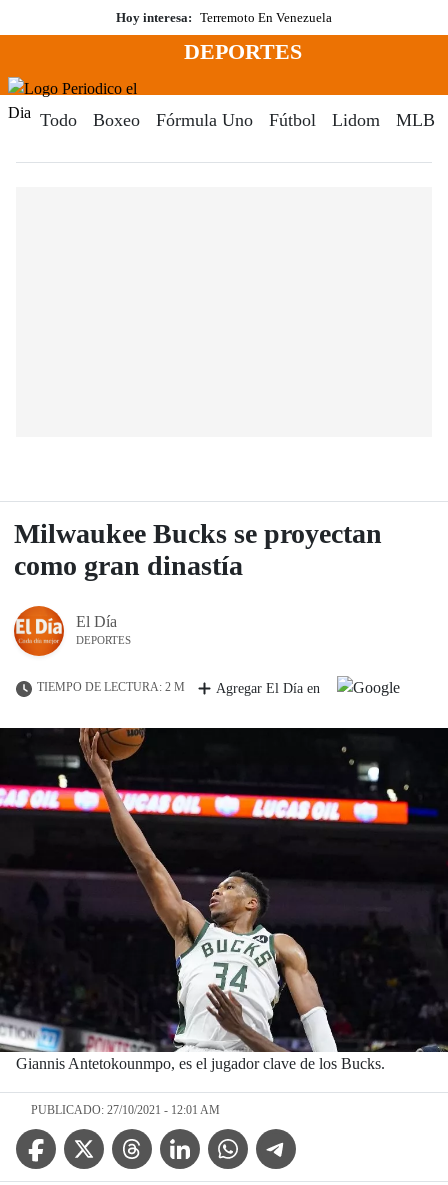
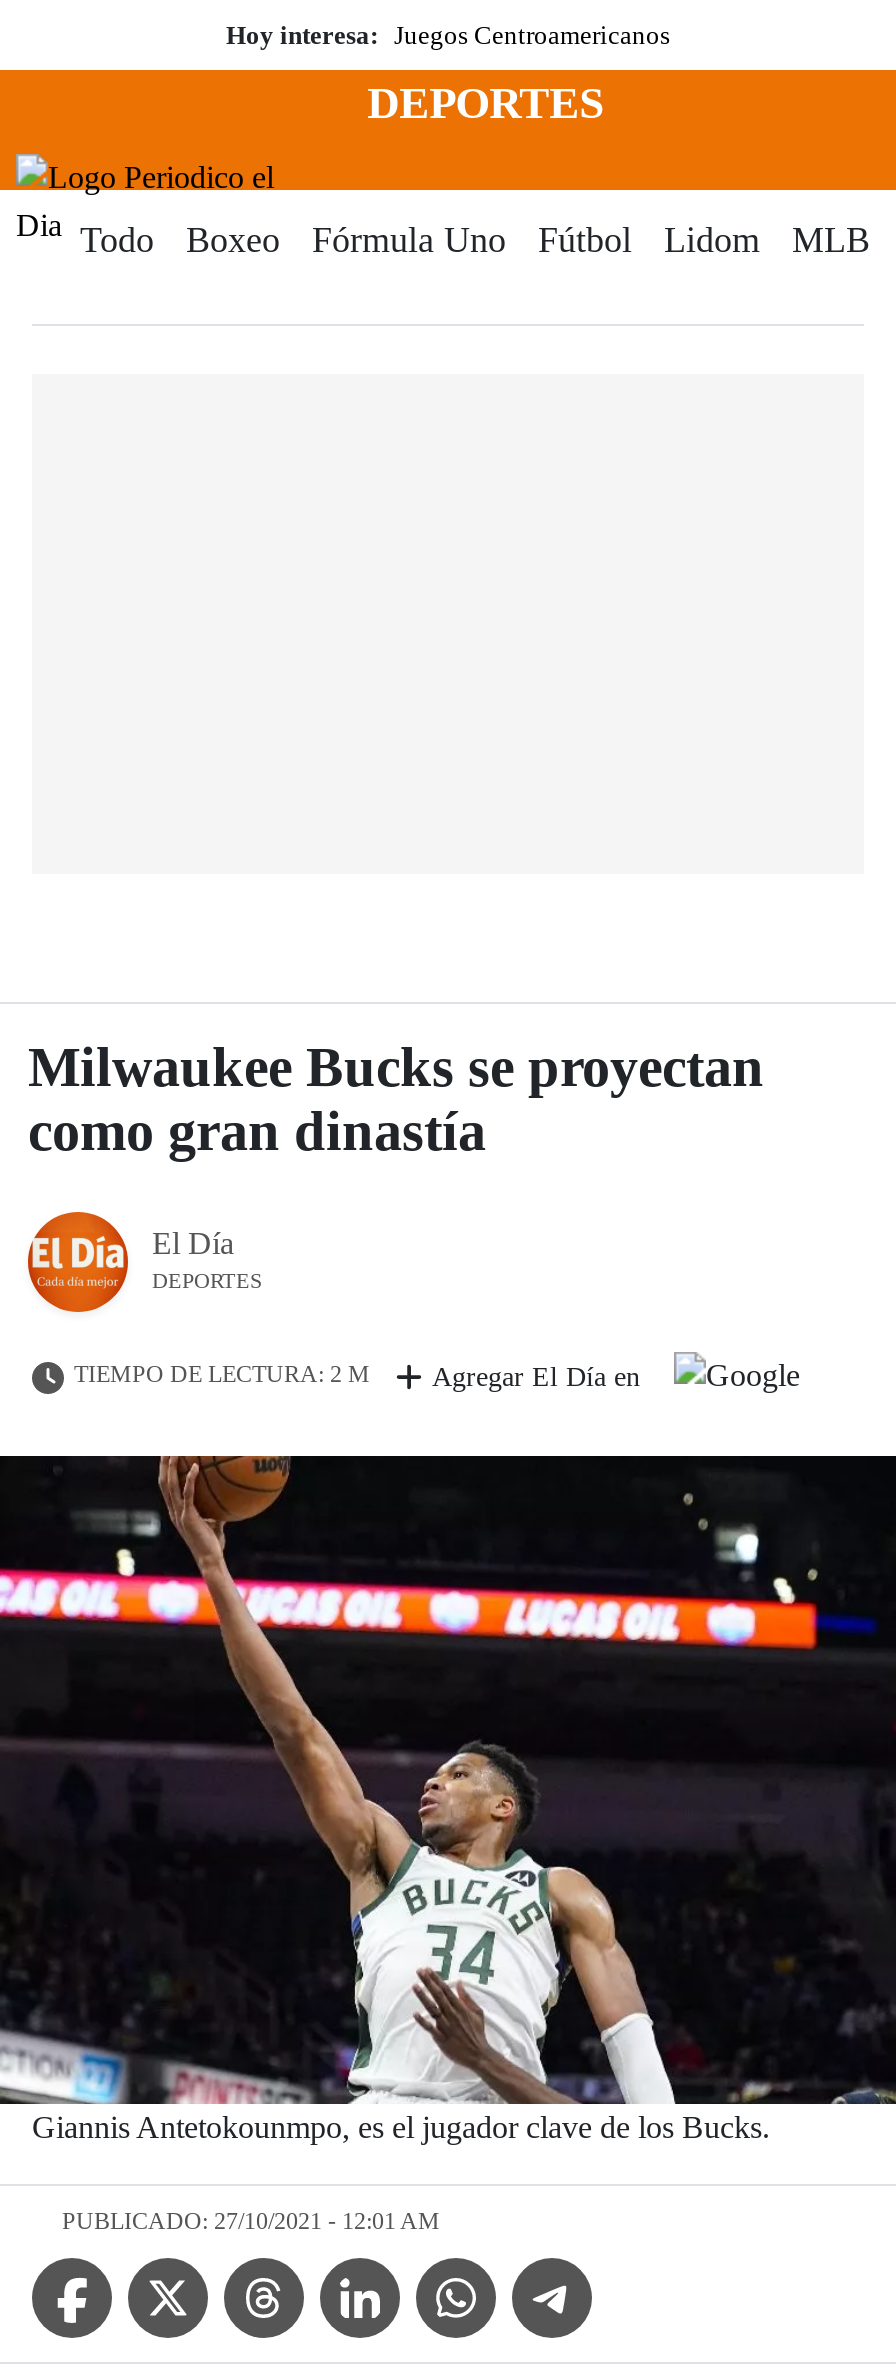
- Hoy interesa: Terremoto En Venezuela
+ Hoy interesa: Juegos Centroamericanos
